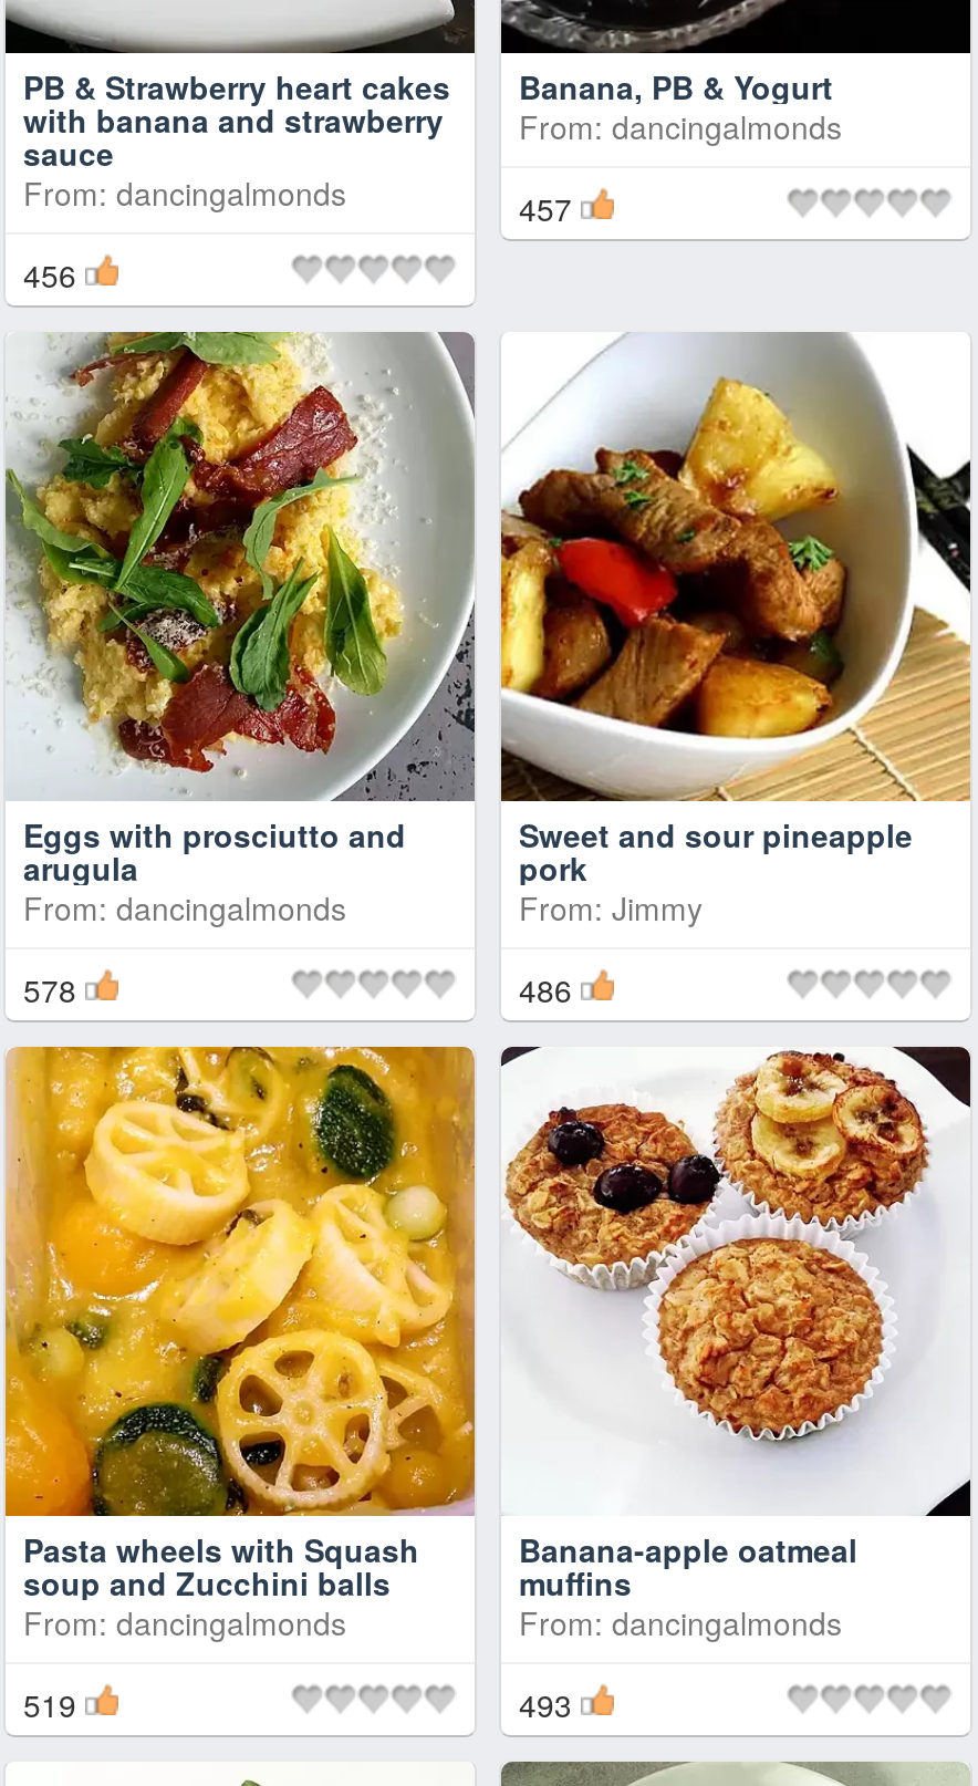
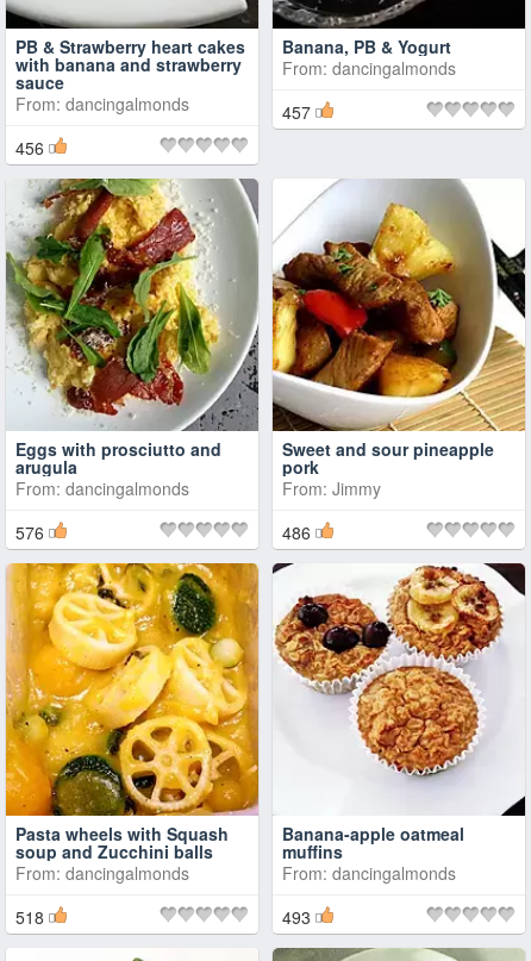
- 578
+ 576

- 519
+ 518
